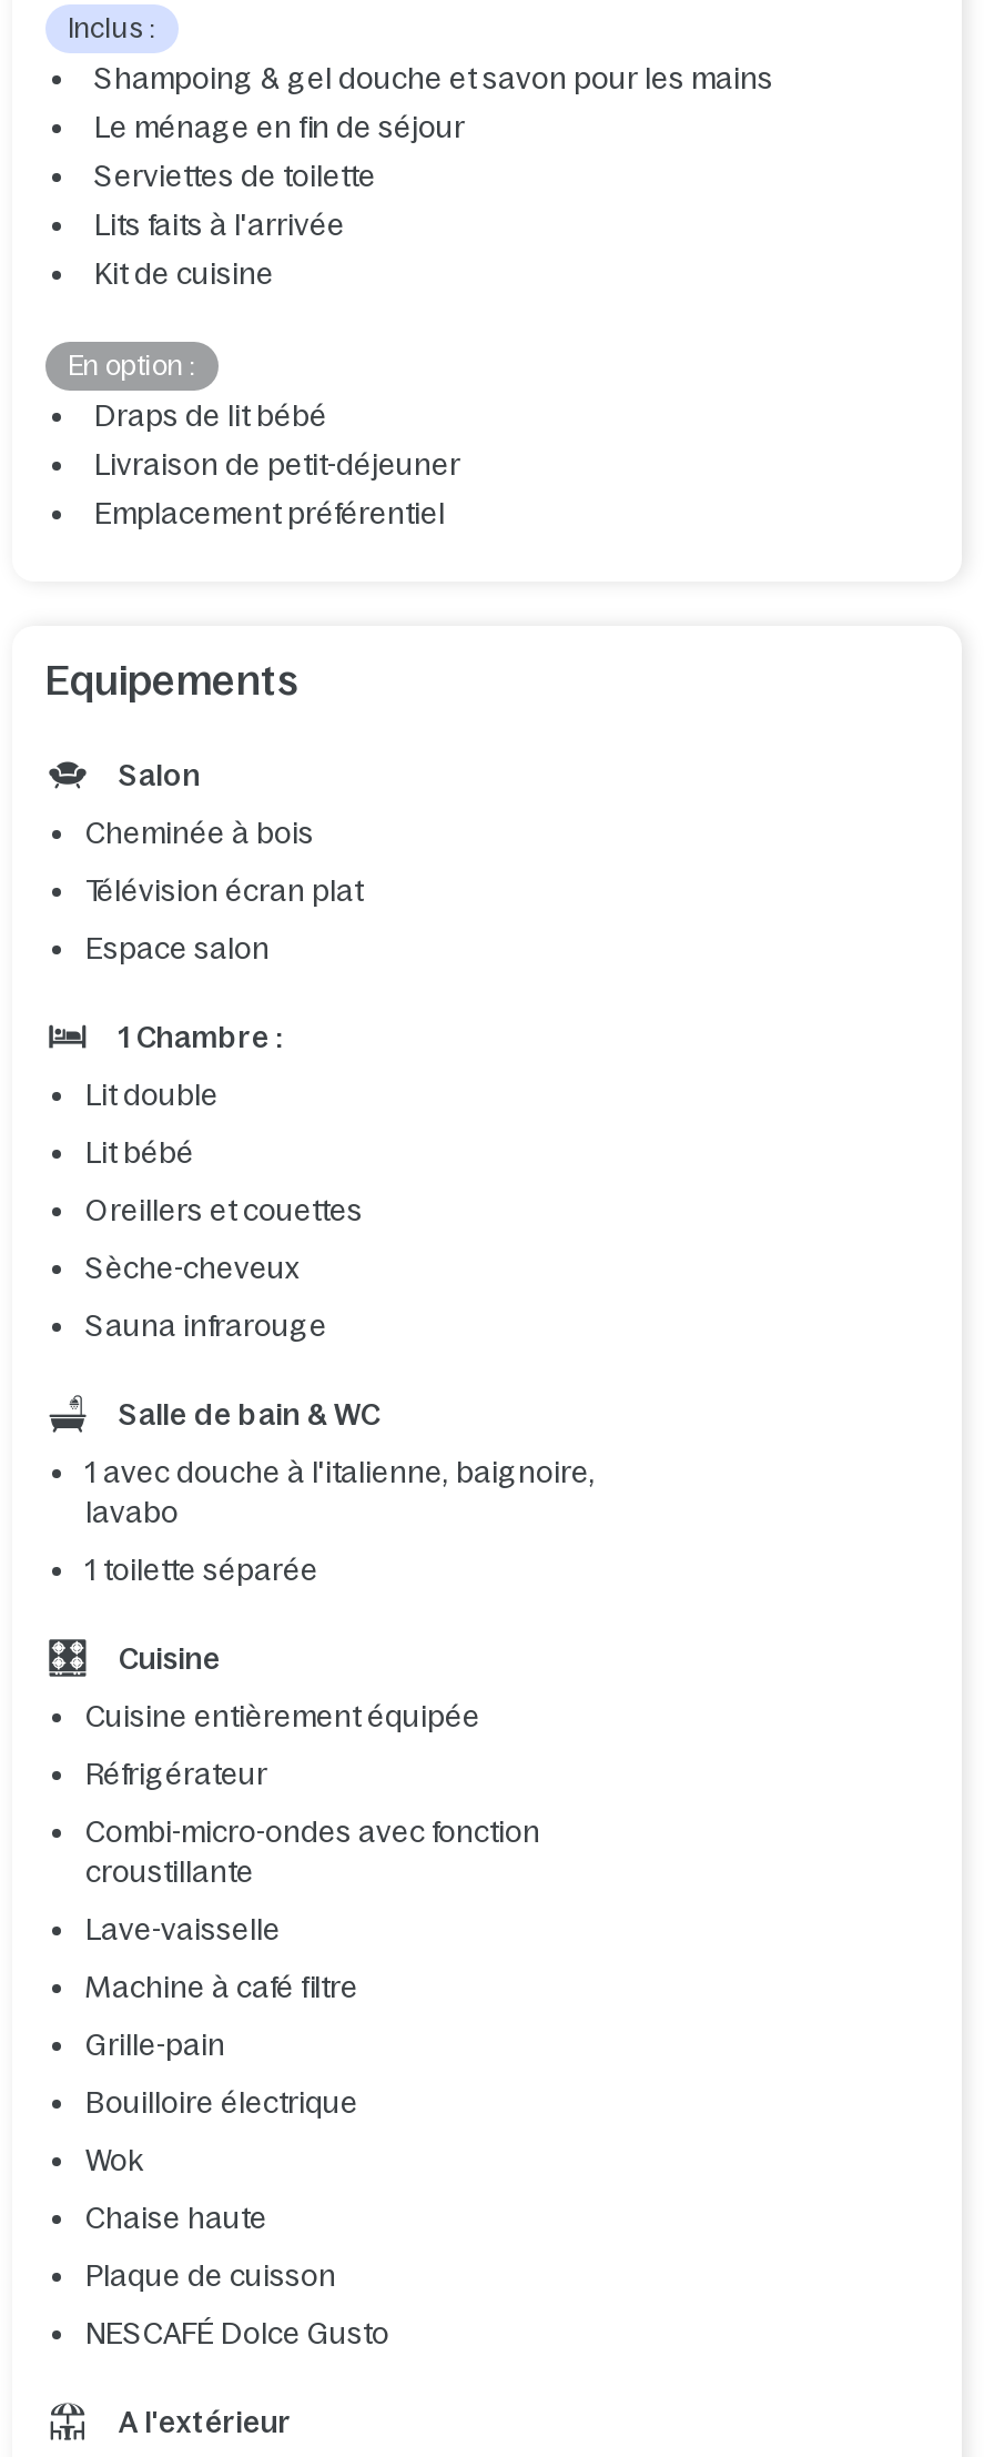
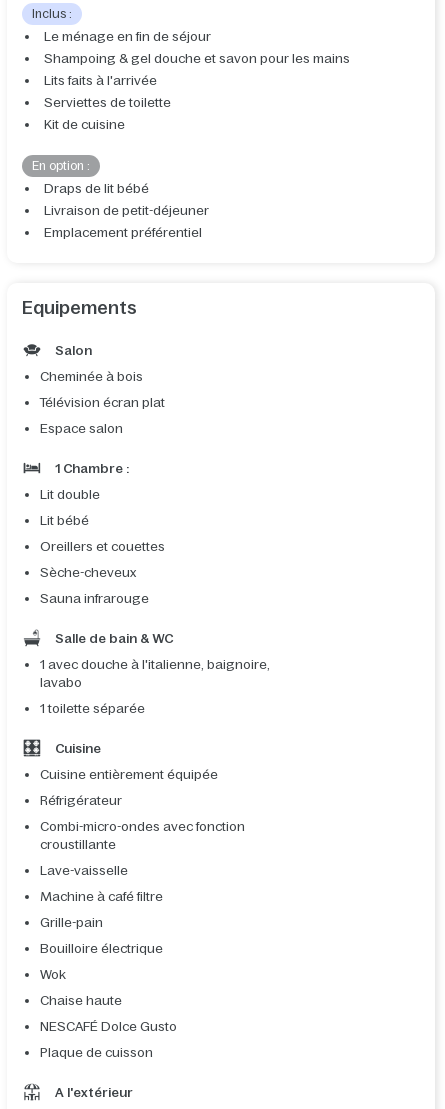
moved down: Shampoing & gel douche et savon pour les mains

moved up: Le ménage en fin de séjour

moved down: Serviettes de toilette

moved up: Lits faits à l'arrivée

moved down: Plaque de cuisson

moved up: NESCAFÉ Dolce Gusto
